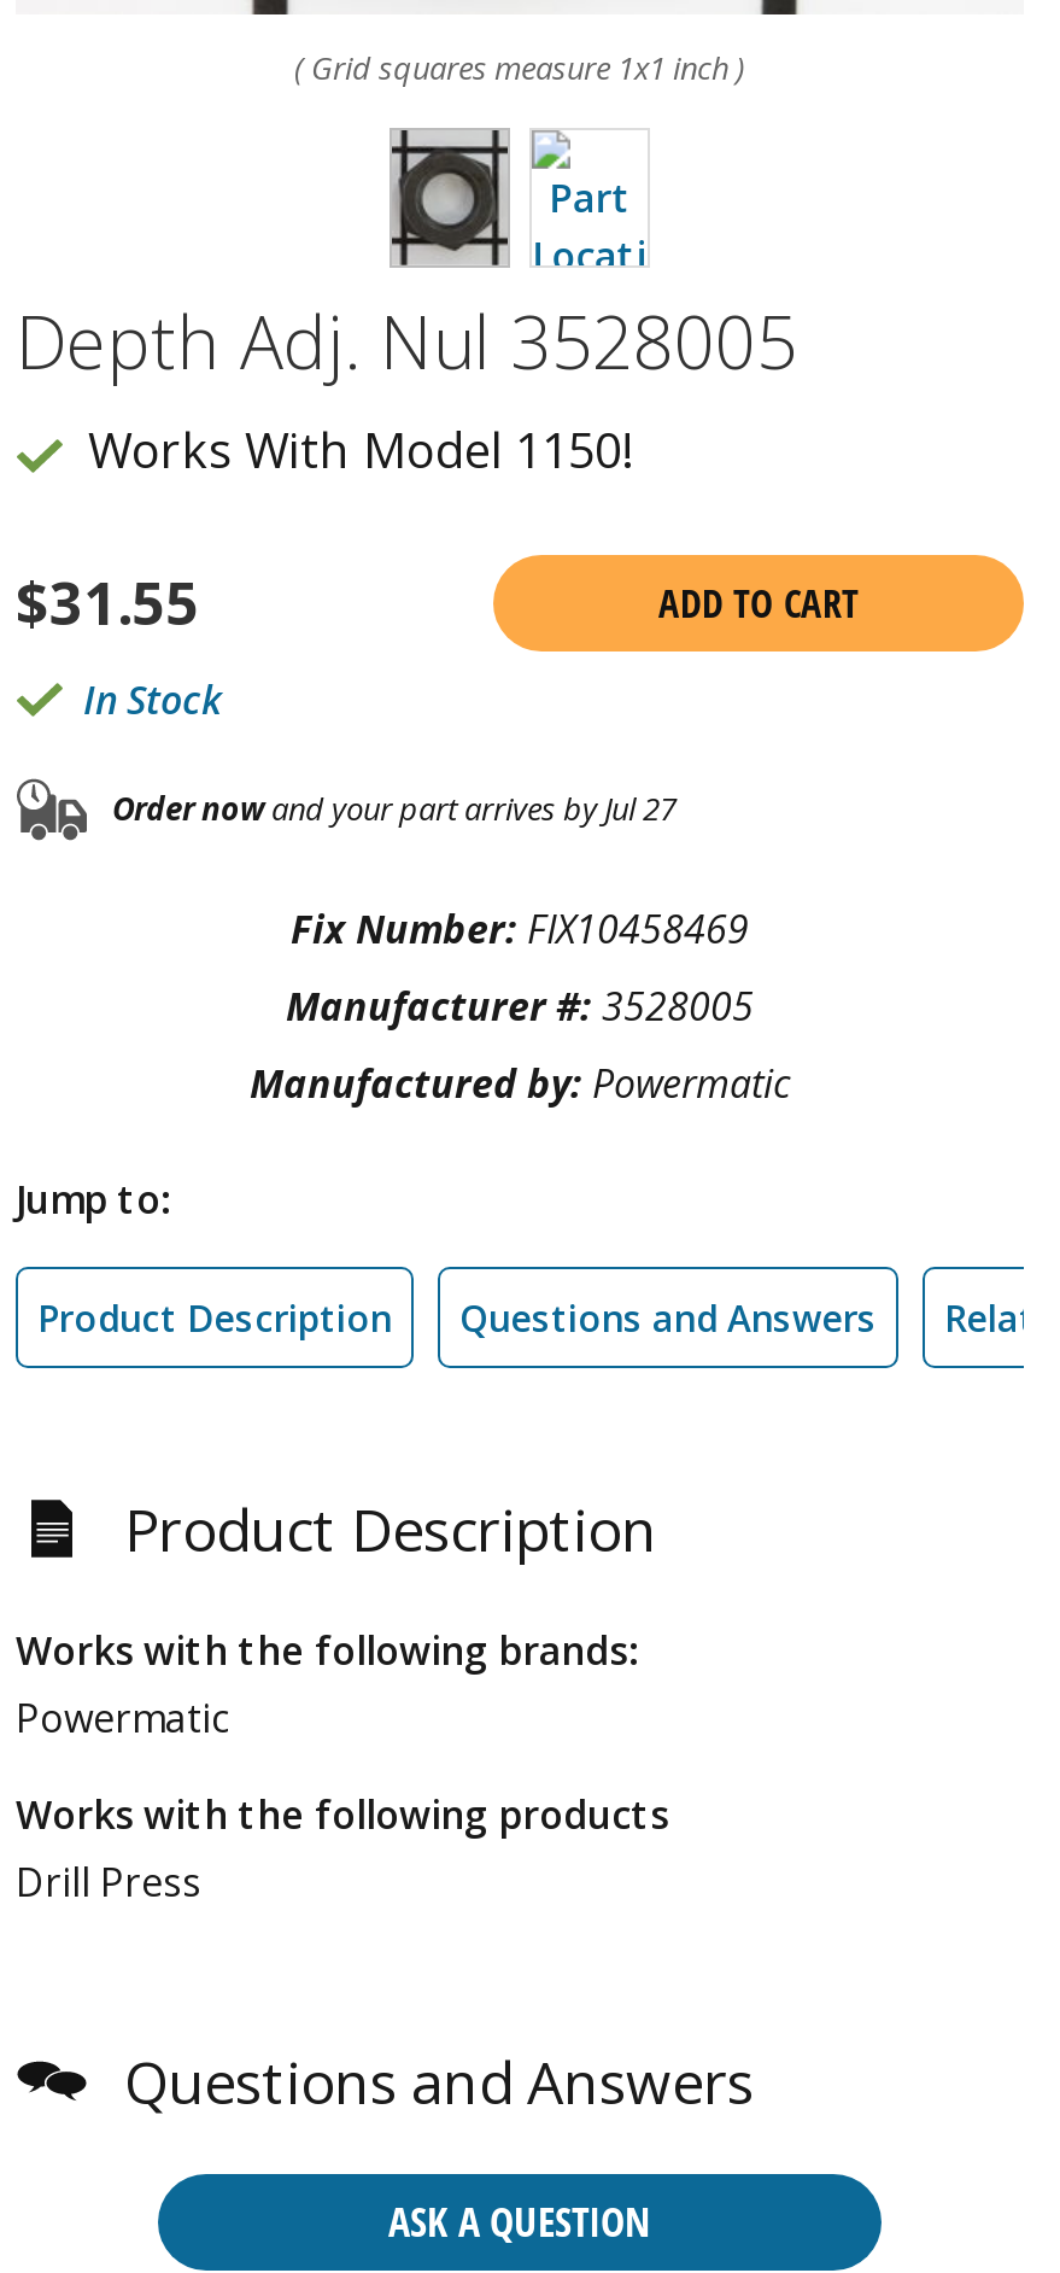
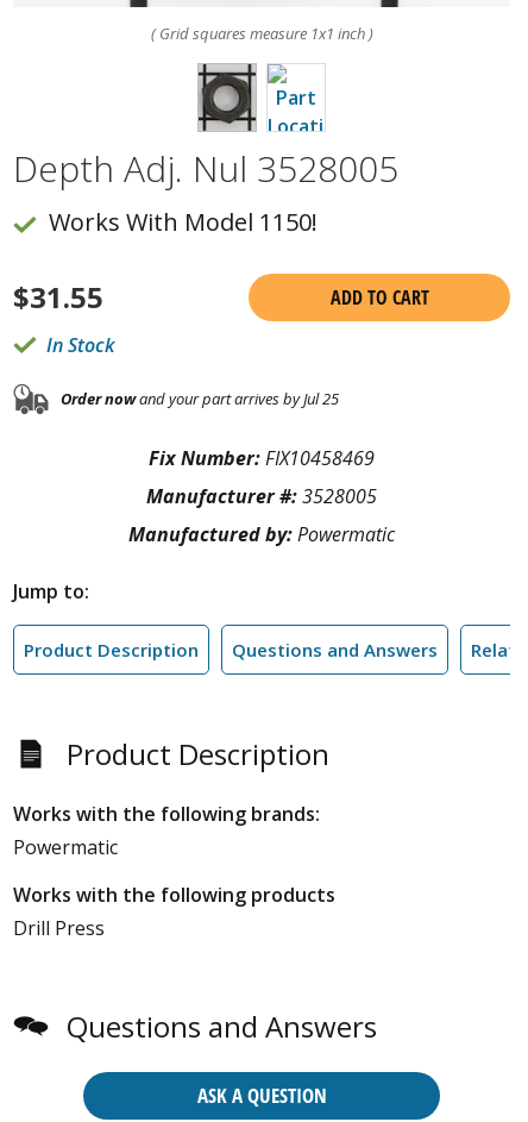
- Order nowand your part arrives by Jul 27
+ Order nowand your part arrives by Jul 25
